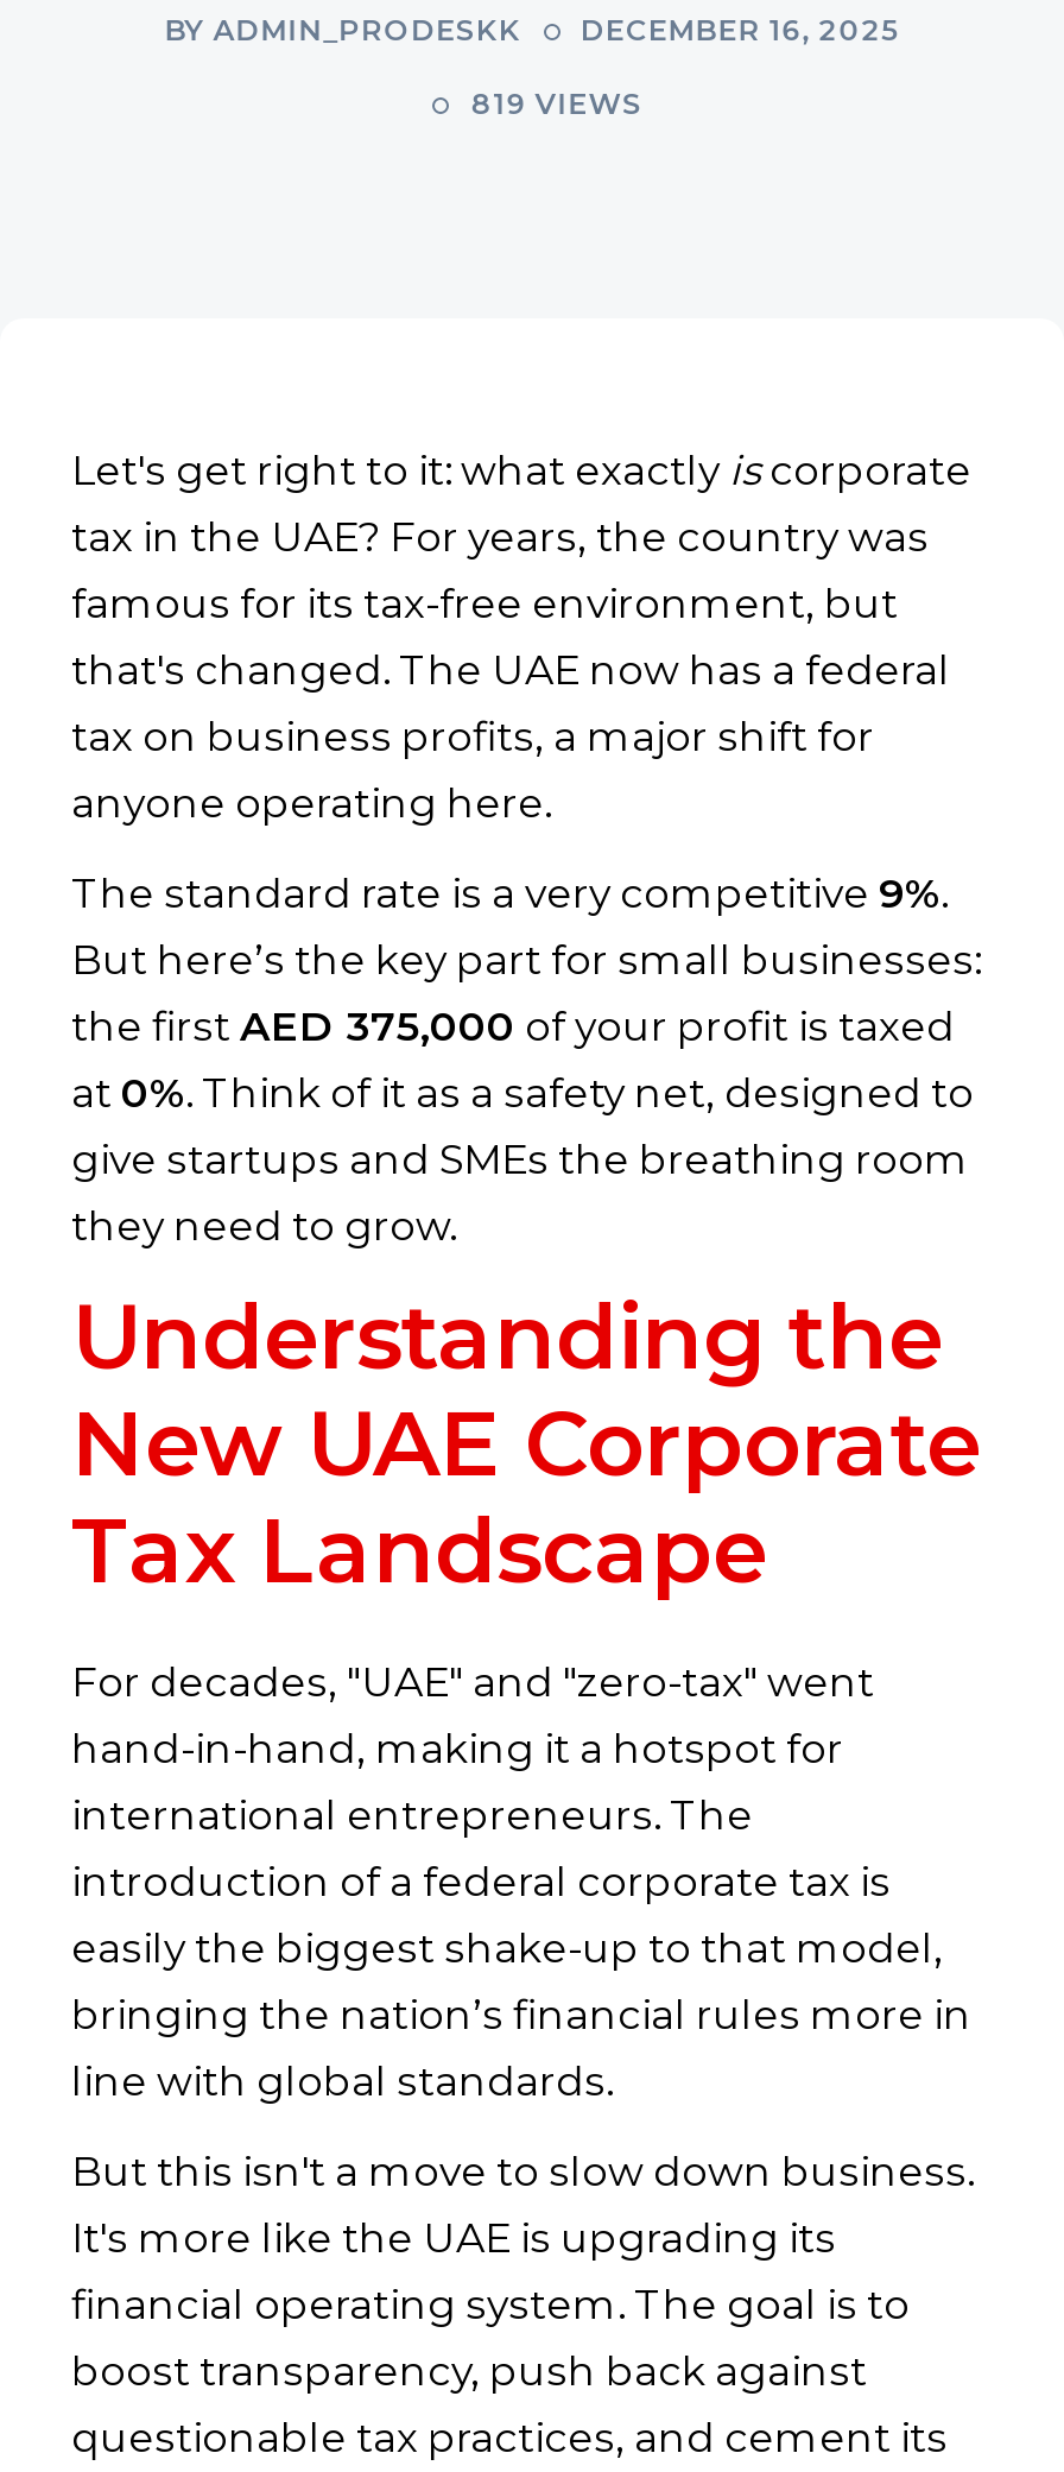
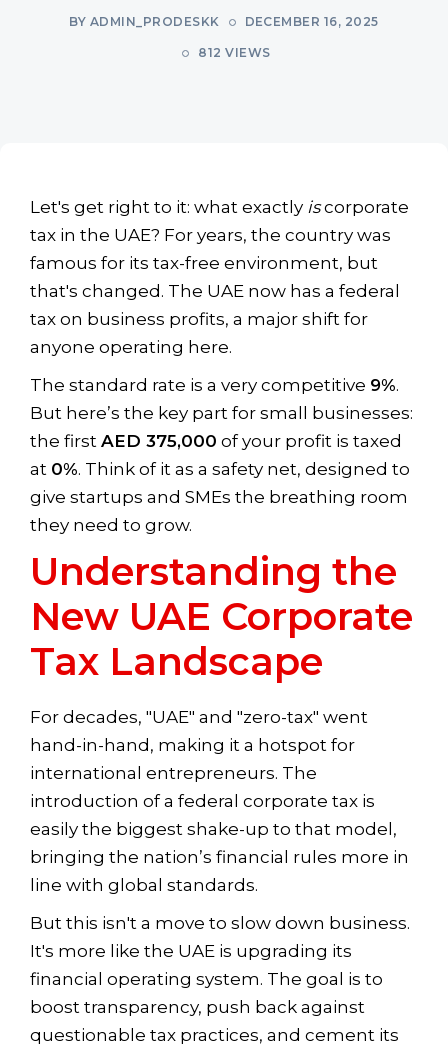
- 819 VIEWS
+ 812 VIEWS
